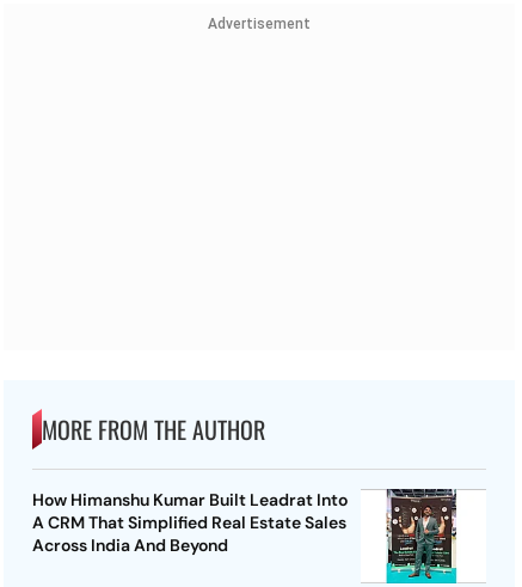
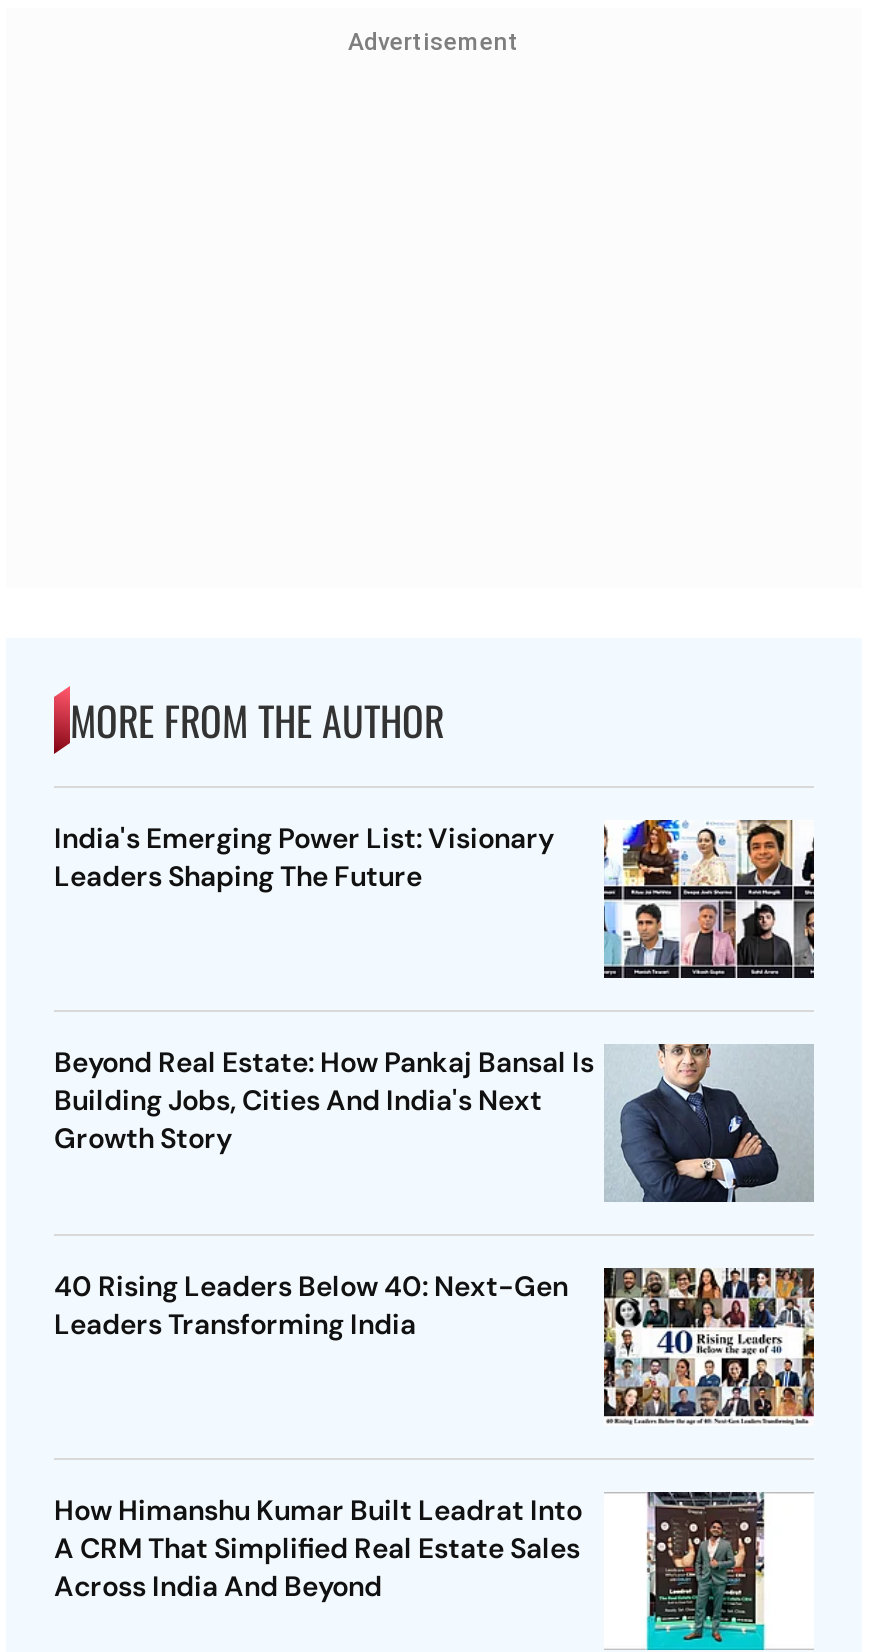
+ [image]
+ India's Emerging Power List: Visionary
+ Leaders Shaping The Future

+ [image]
+ Beyond Real Estate: How Pankaj Bansal Is
+ Building Jobs, Cities And India's Next
+ Growth Story

+ [image]
+ 40 Rising Leaders Below 40: Next-Gen
+ Leaders Transforming India
